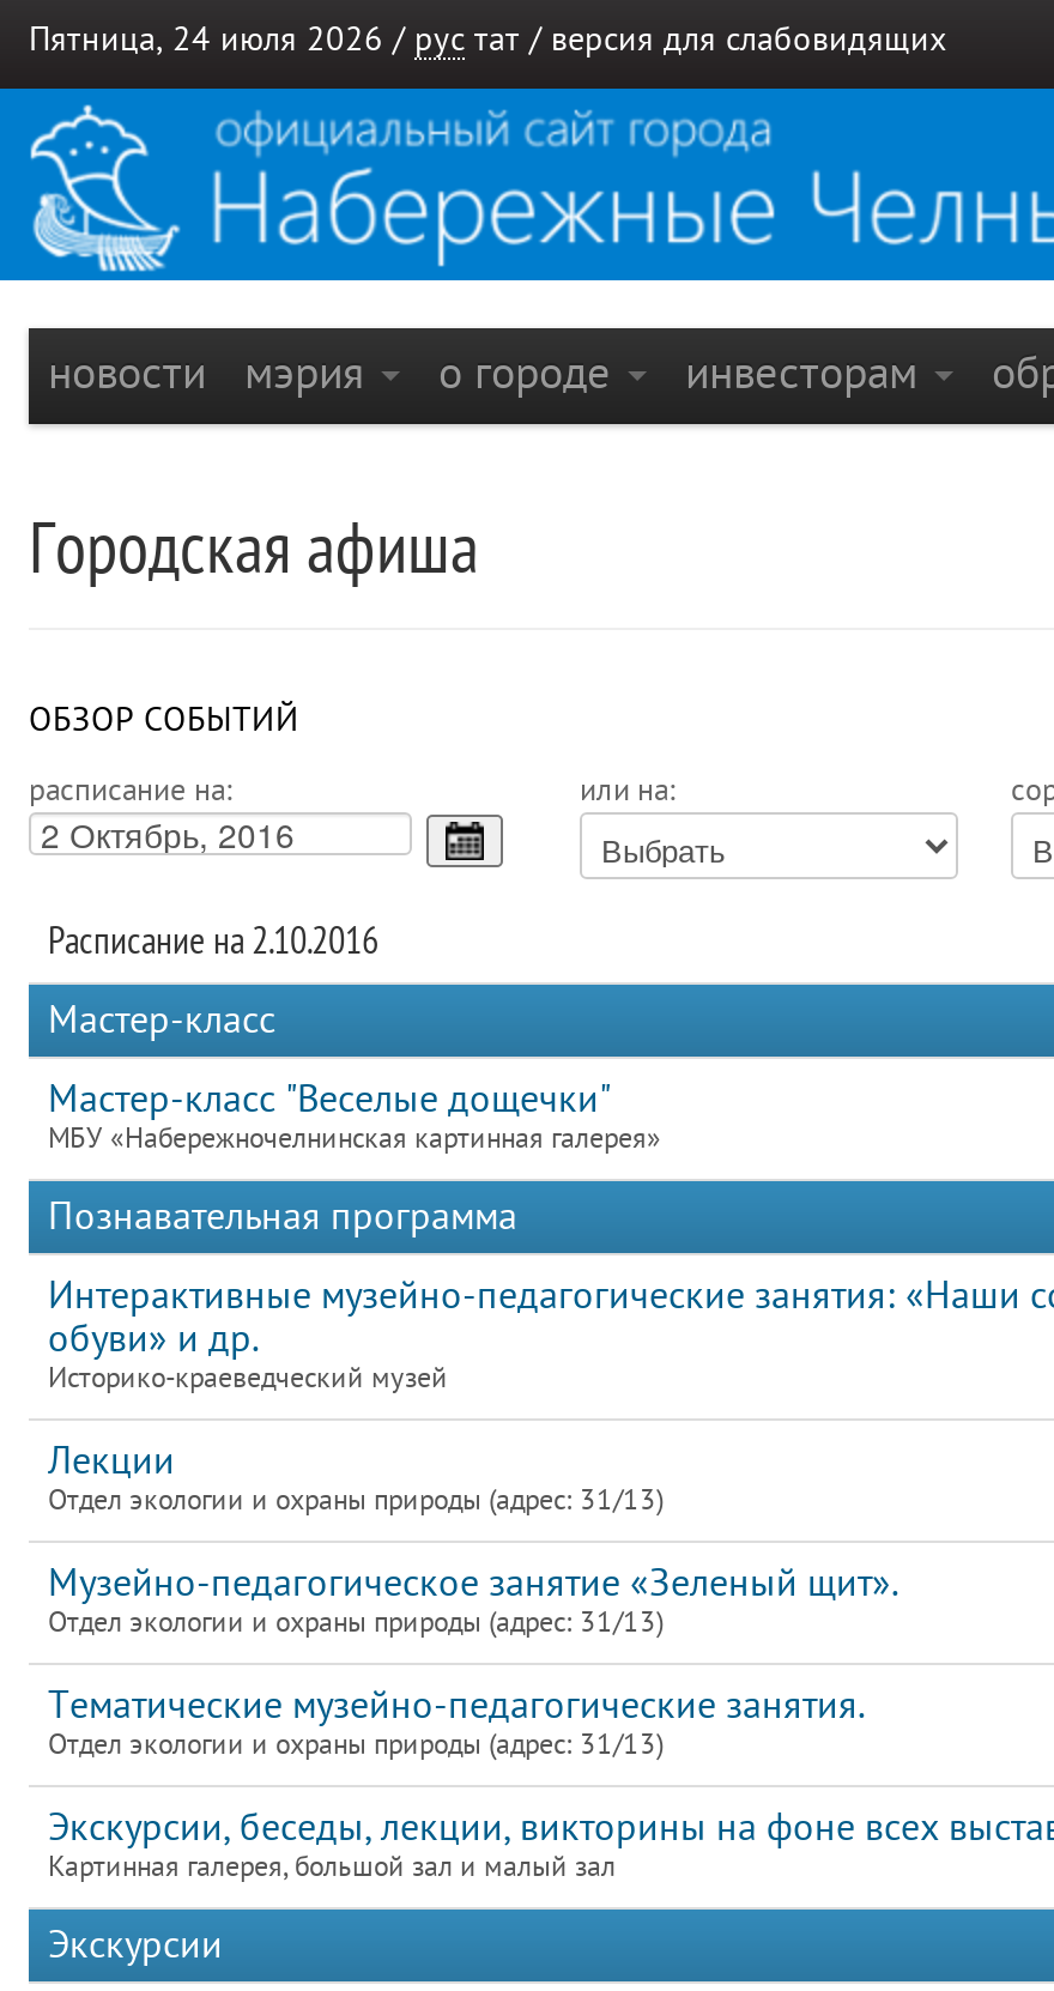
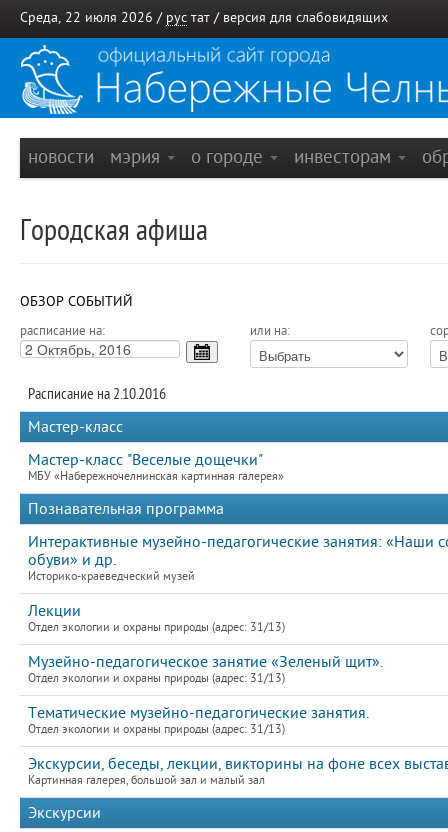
- Пятница, 24 июля 2026 / рус тат / версия для слабовидящих
+ Среда, 22 июля 2026 / рус тат / версия для слабовидящих
